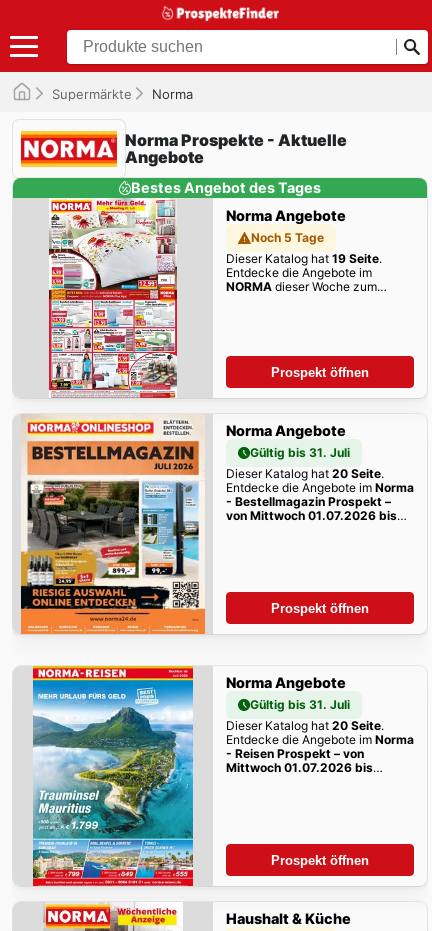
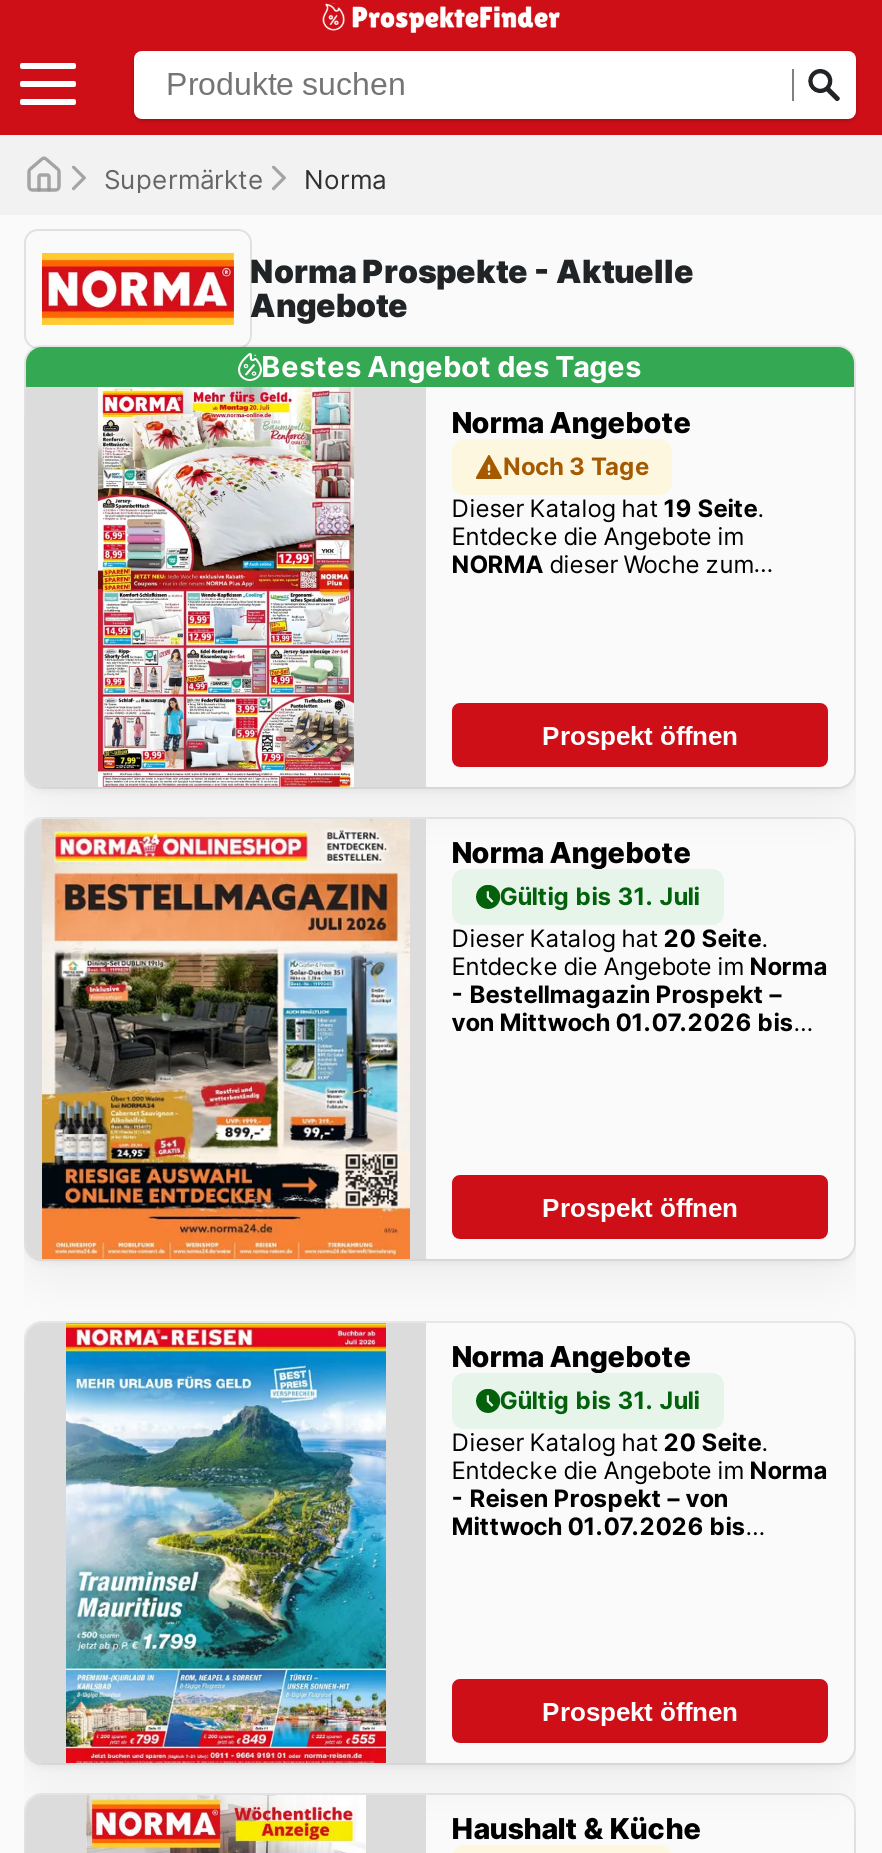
- Noch 5 Tage
+ Noch 3 Tage
